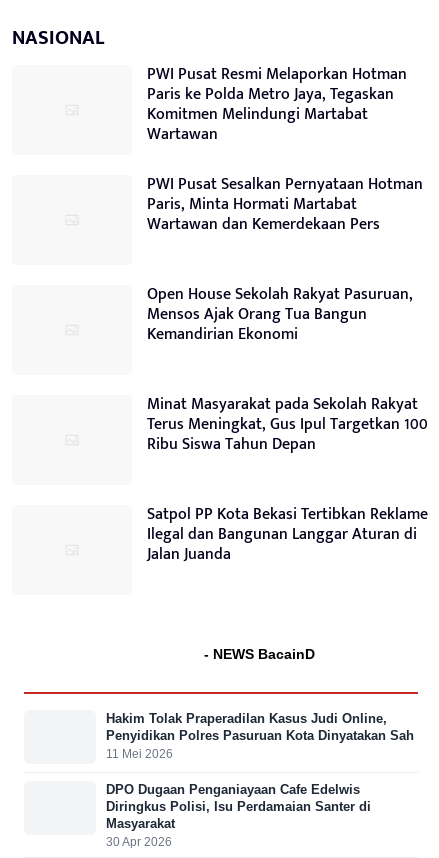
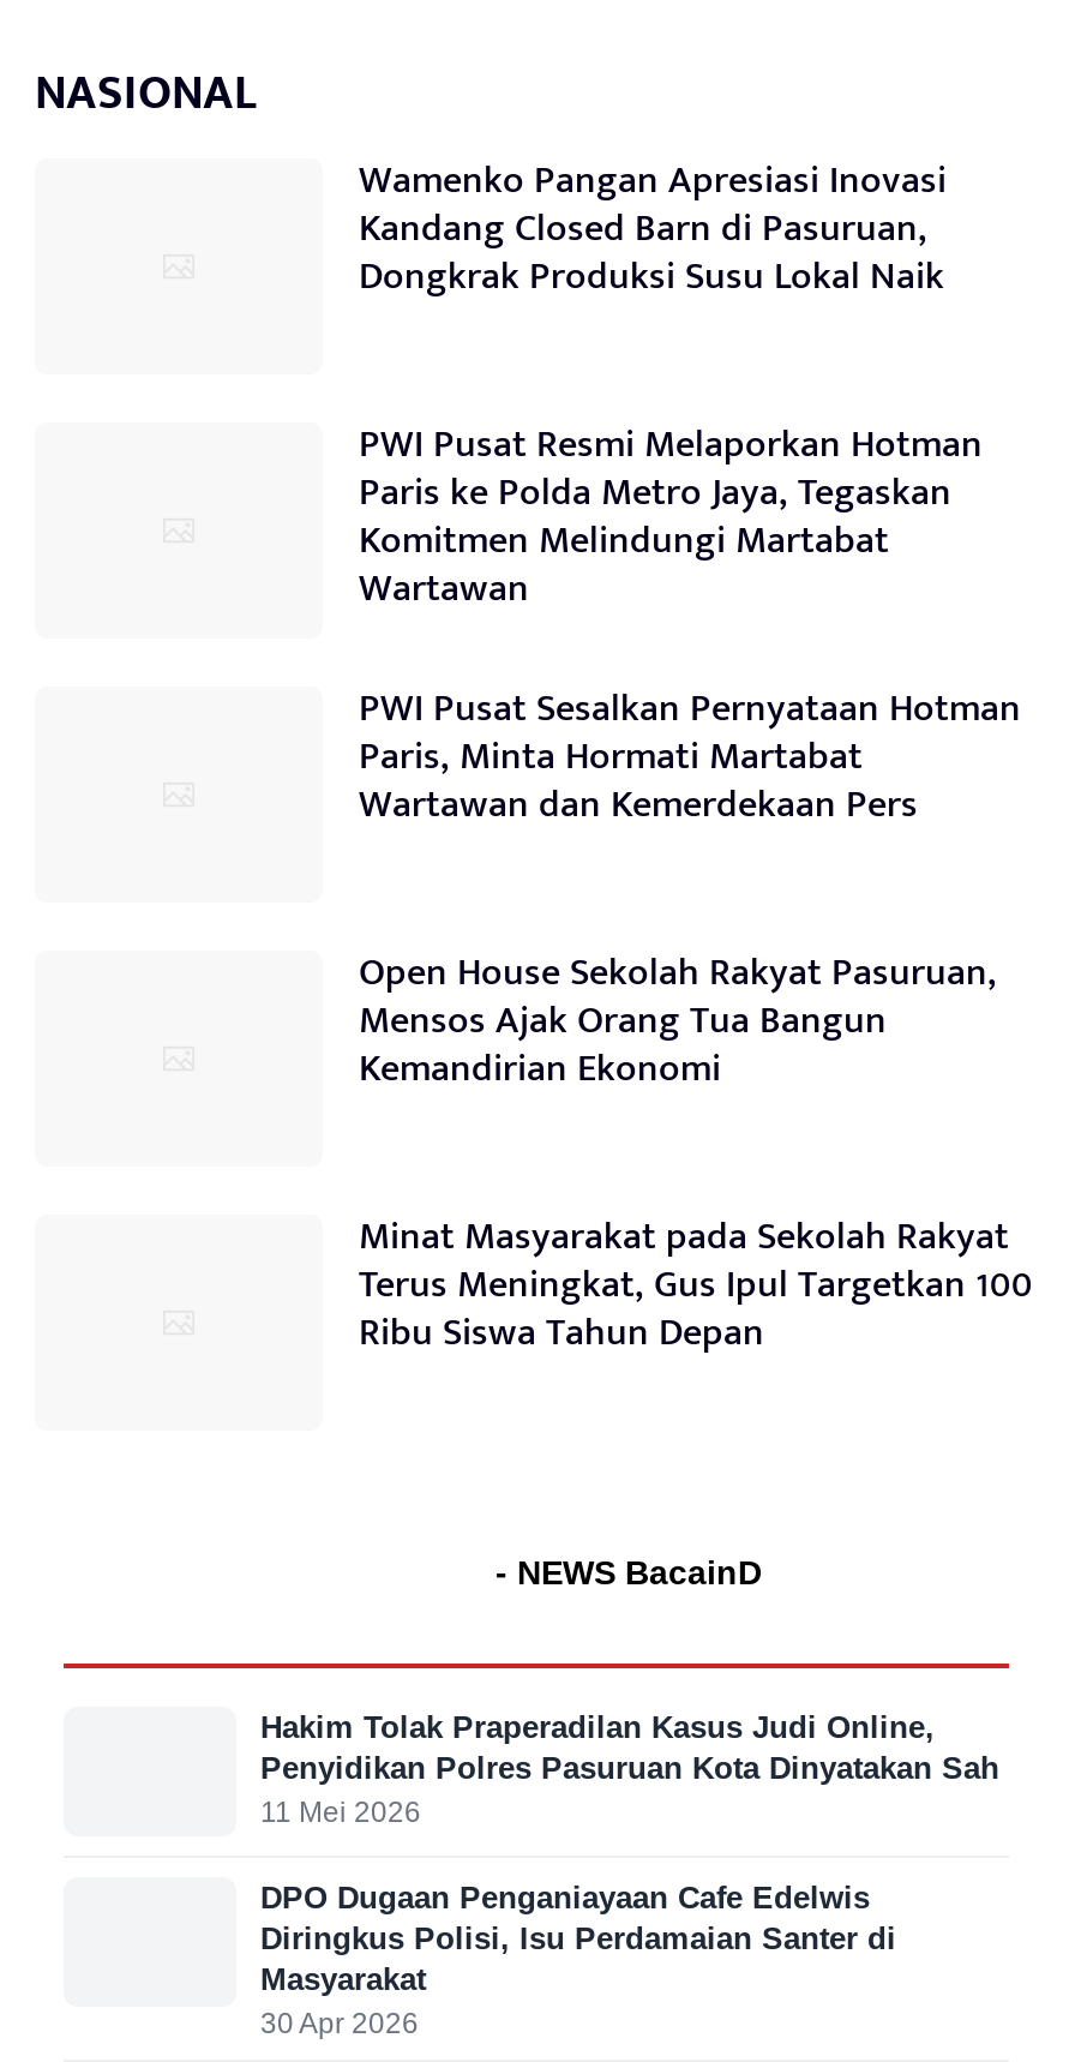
+ Wamenko Pangan Apresiasi Inovasi
+ Kandang Closed Barn di Pasuruan,
+ Dongkrak Produksi Susu Lokal Naik

moved down: PWI Pusat Resmi Melaporkan Hotman | Paris ke Polda Metro Jaya, Tegaskan | Komitmen Melindungi Martabat | ... | Terus Meningkat, Gus Ipul Targetkan 100 | Ribu Siswa Tahun Depan

- Satpol PP Kota Bekasi Tertibkan Reklame
- Ilegal dan Bangunan Langgar Aturan di
- Jalan Juanda
